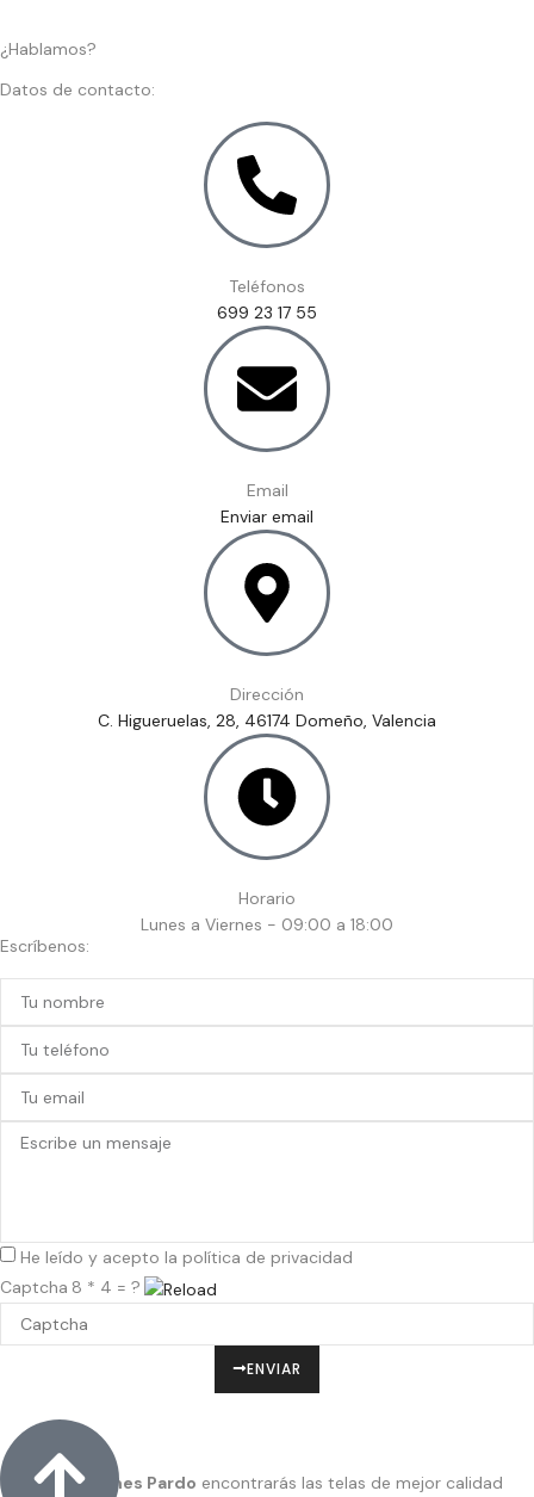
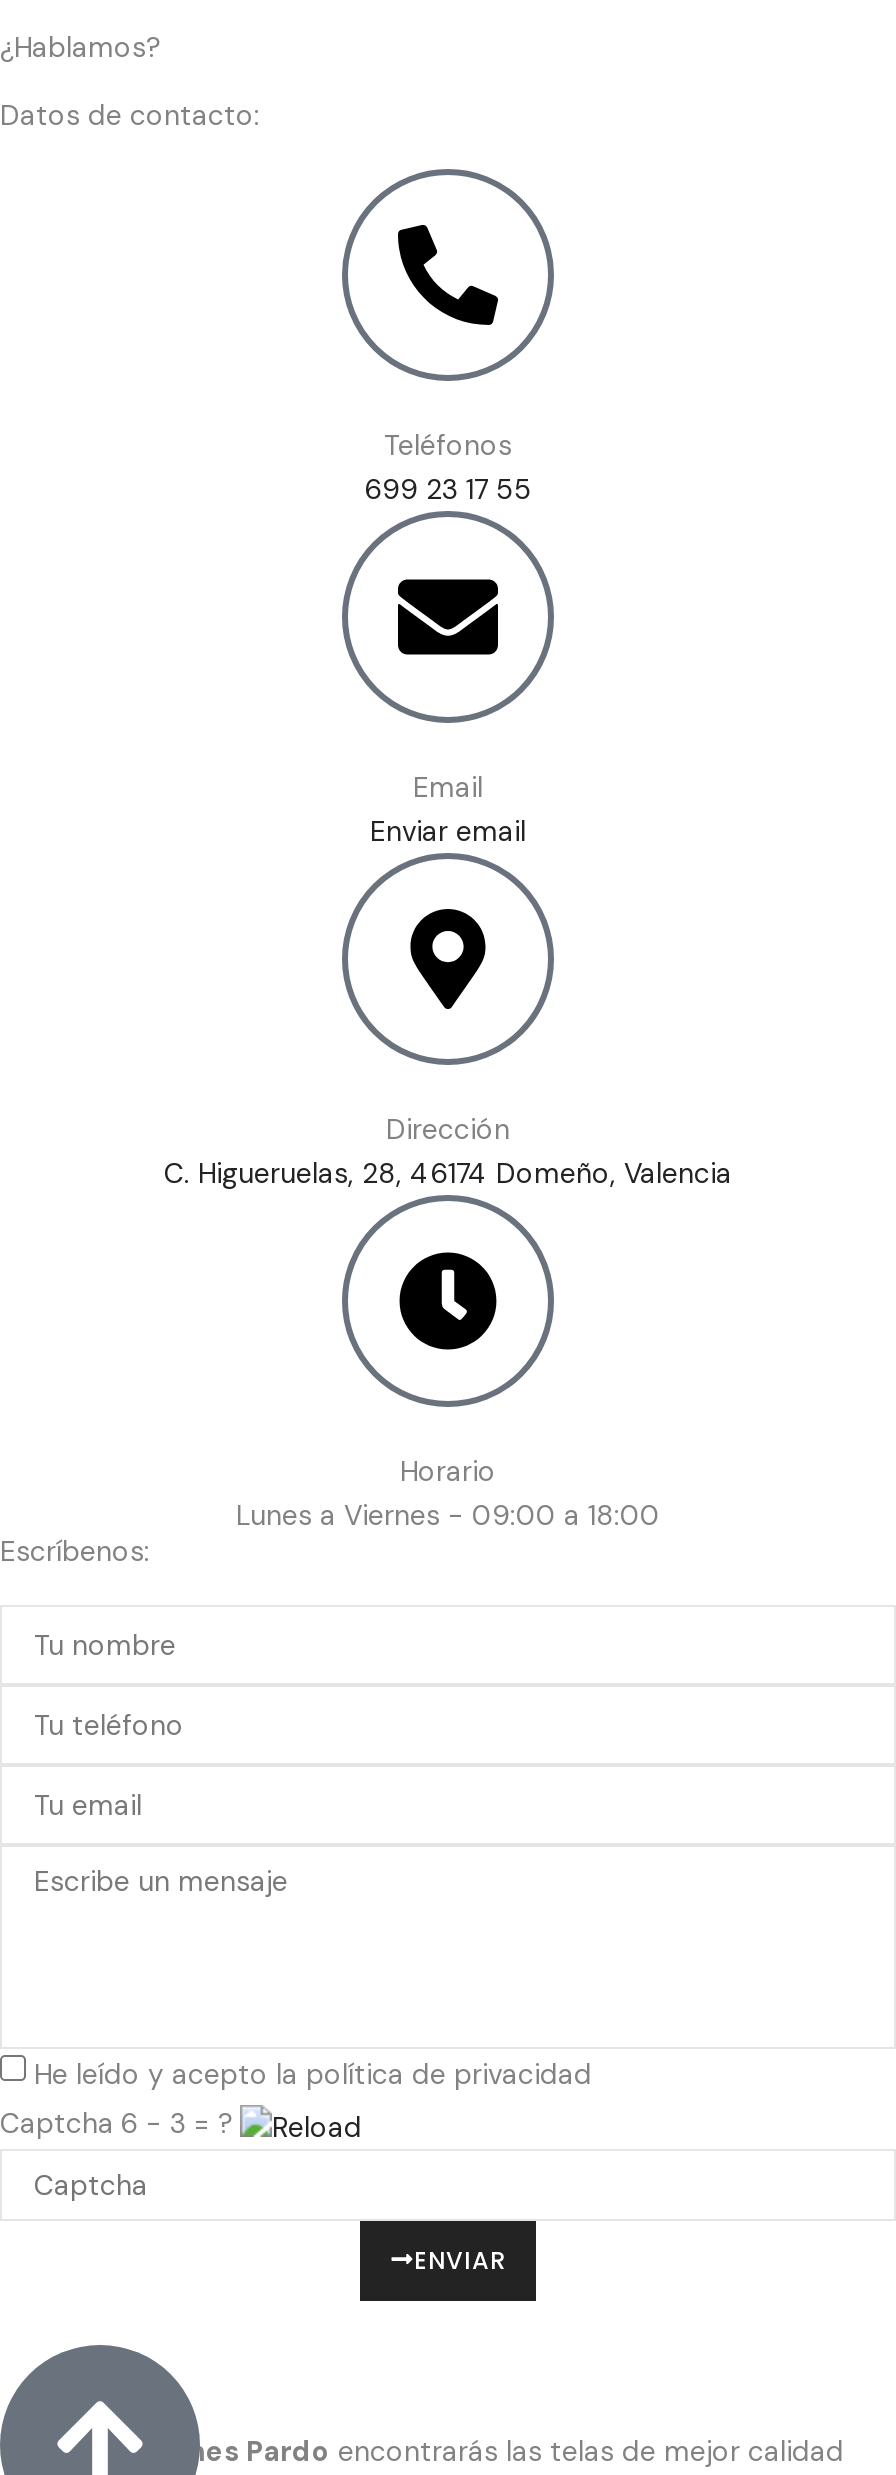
- Captcha 8 * 4 = ?
+ Captcha 6 - 3 = ?
